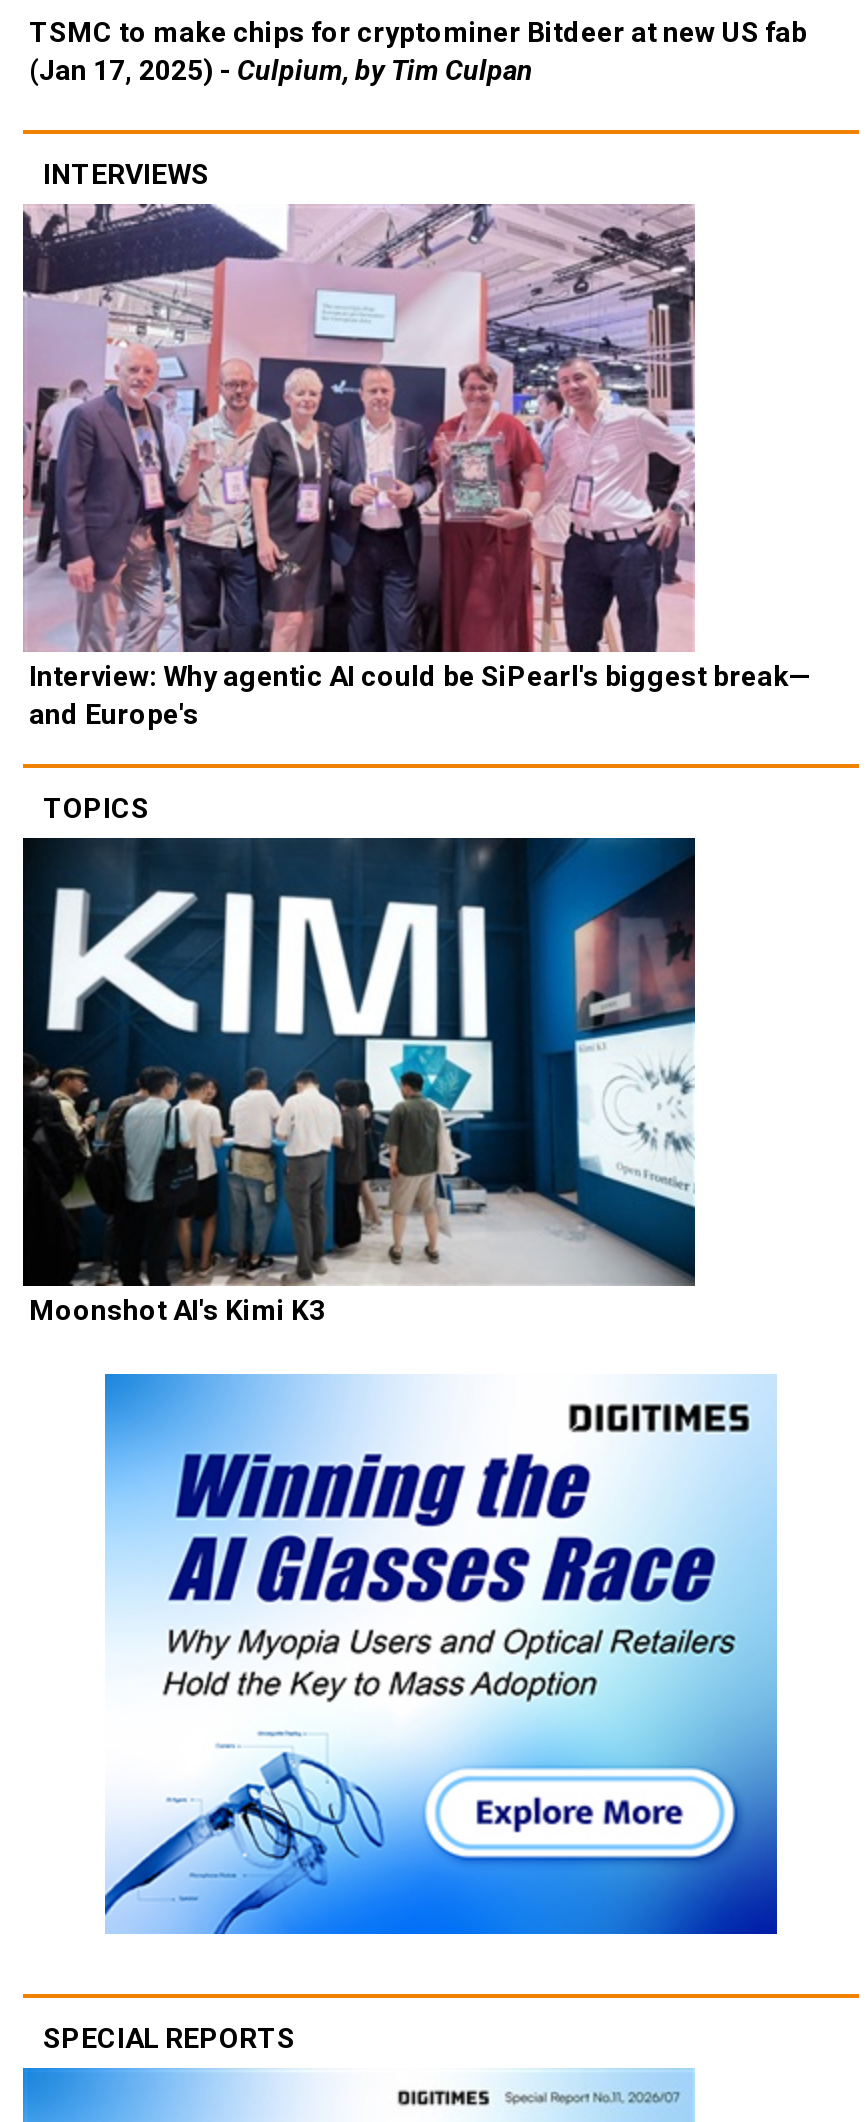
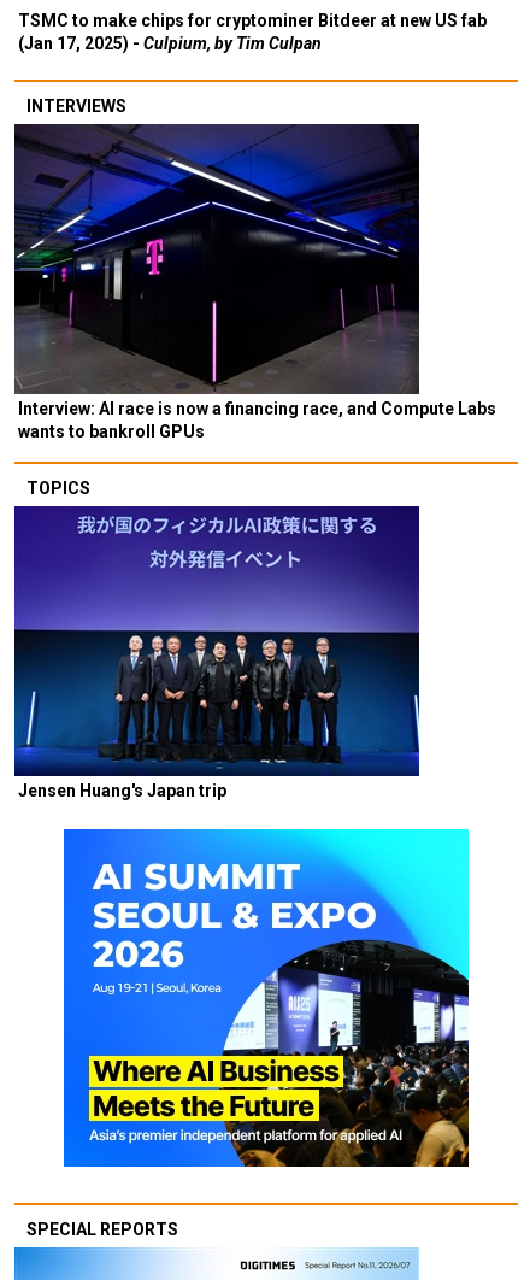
- [image]
- Interview: Why agentic AI could be SiPearl's biggest break—
- and Europe's
+ [image]
+ Interview: AI race is now a financing race, and Compute Labs
+ wants to bankroll GPUs

- [image]
- Moonshot AI's Kimi K3
+ [image]
+ Jensen Huang's Japan trip

- [image]
+ [image]
